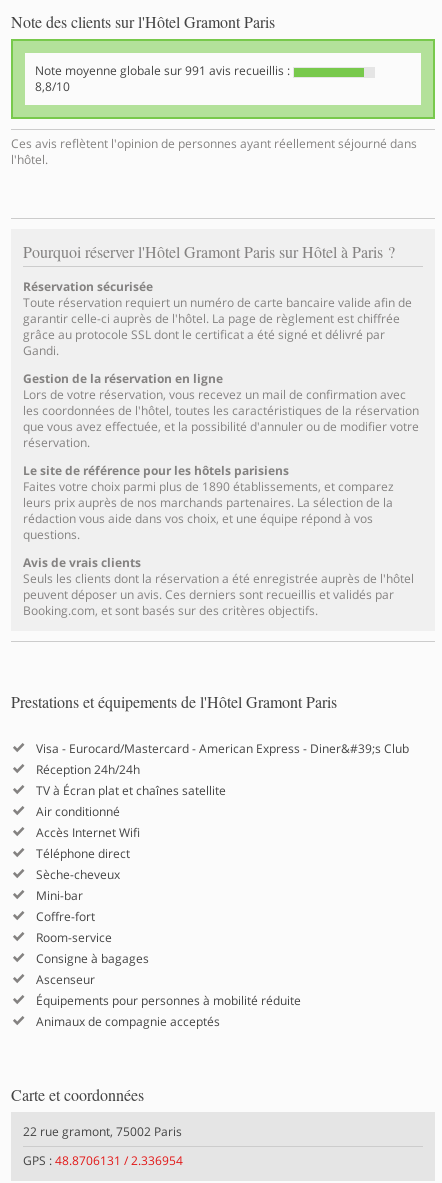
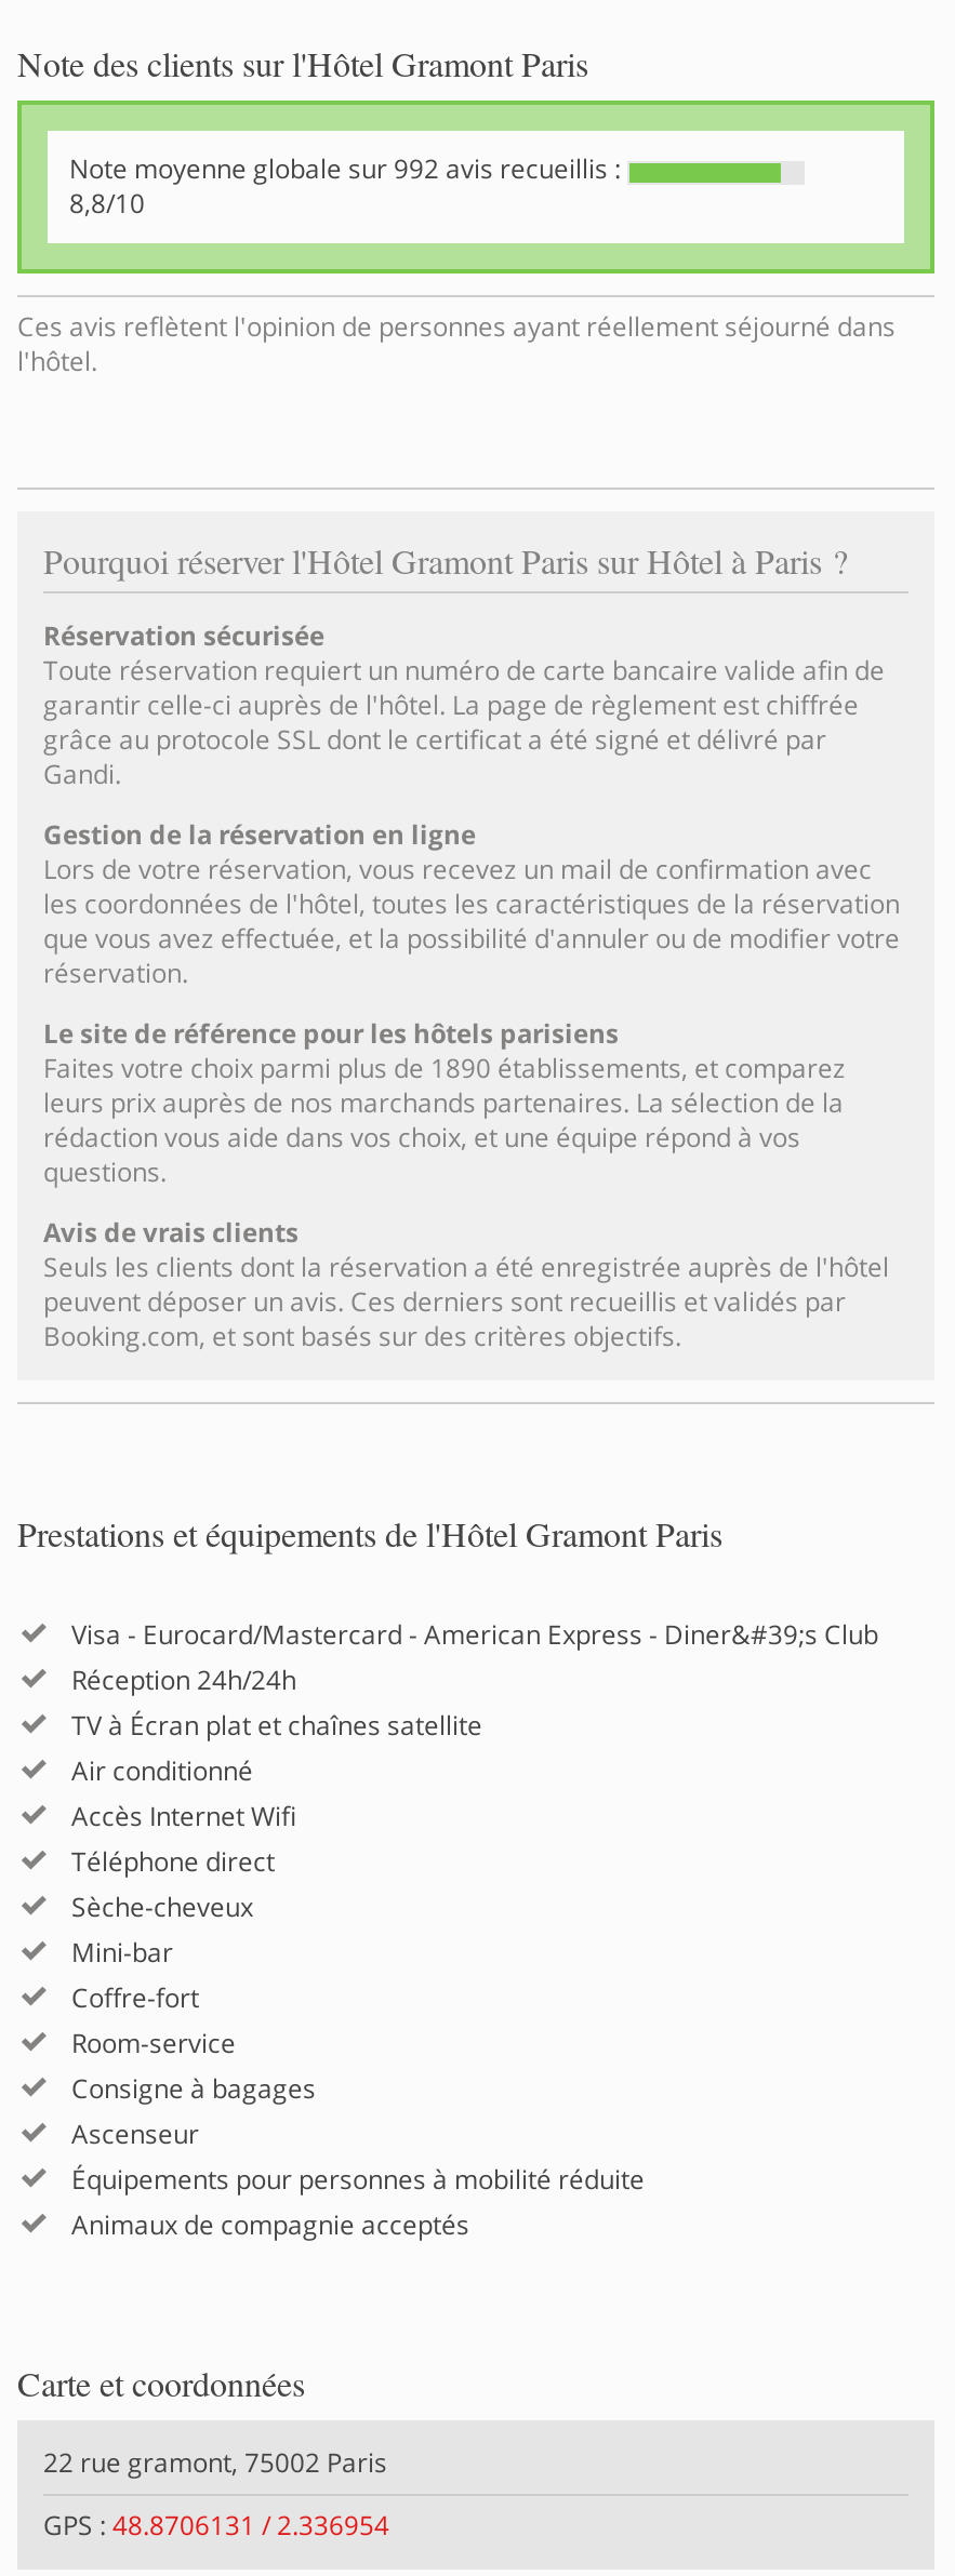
- Note moyenne globale sur 991 avis recueillis :
+ Note moyenne globale sur 992 avis recueillis :
